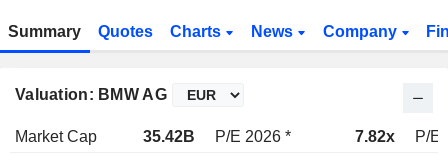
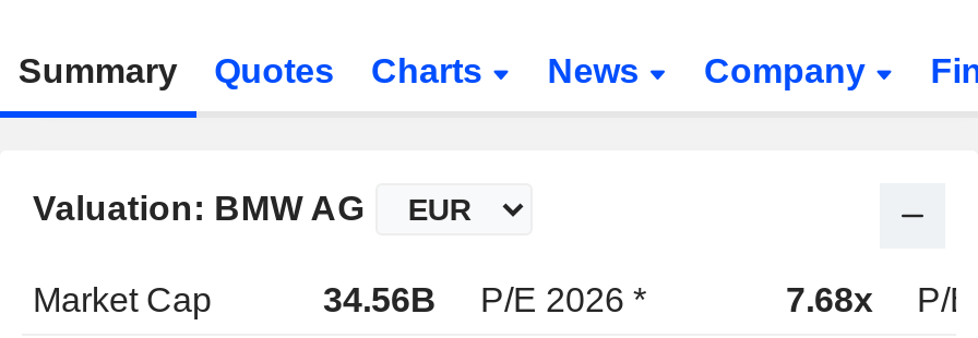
- 35.42B P/E 2026 *
+ 34.56B P/E 2026 *

- 7.82x
+ 7.68x
